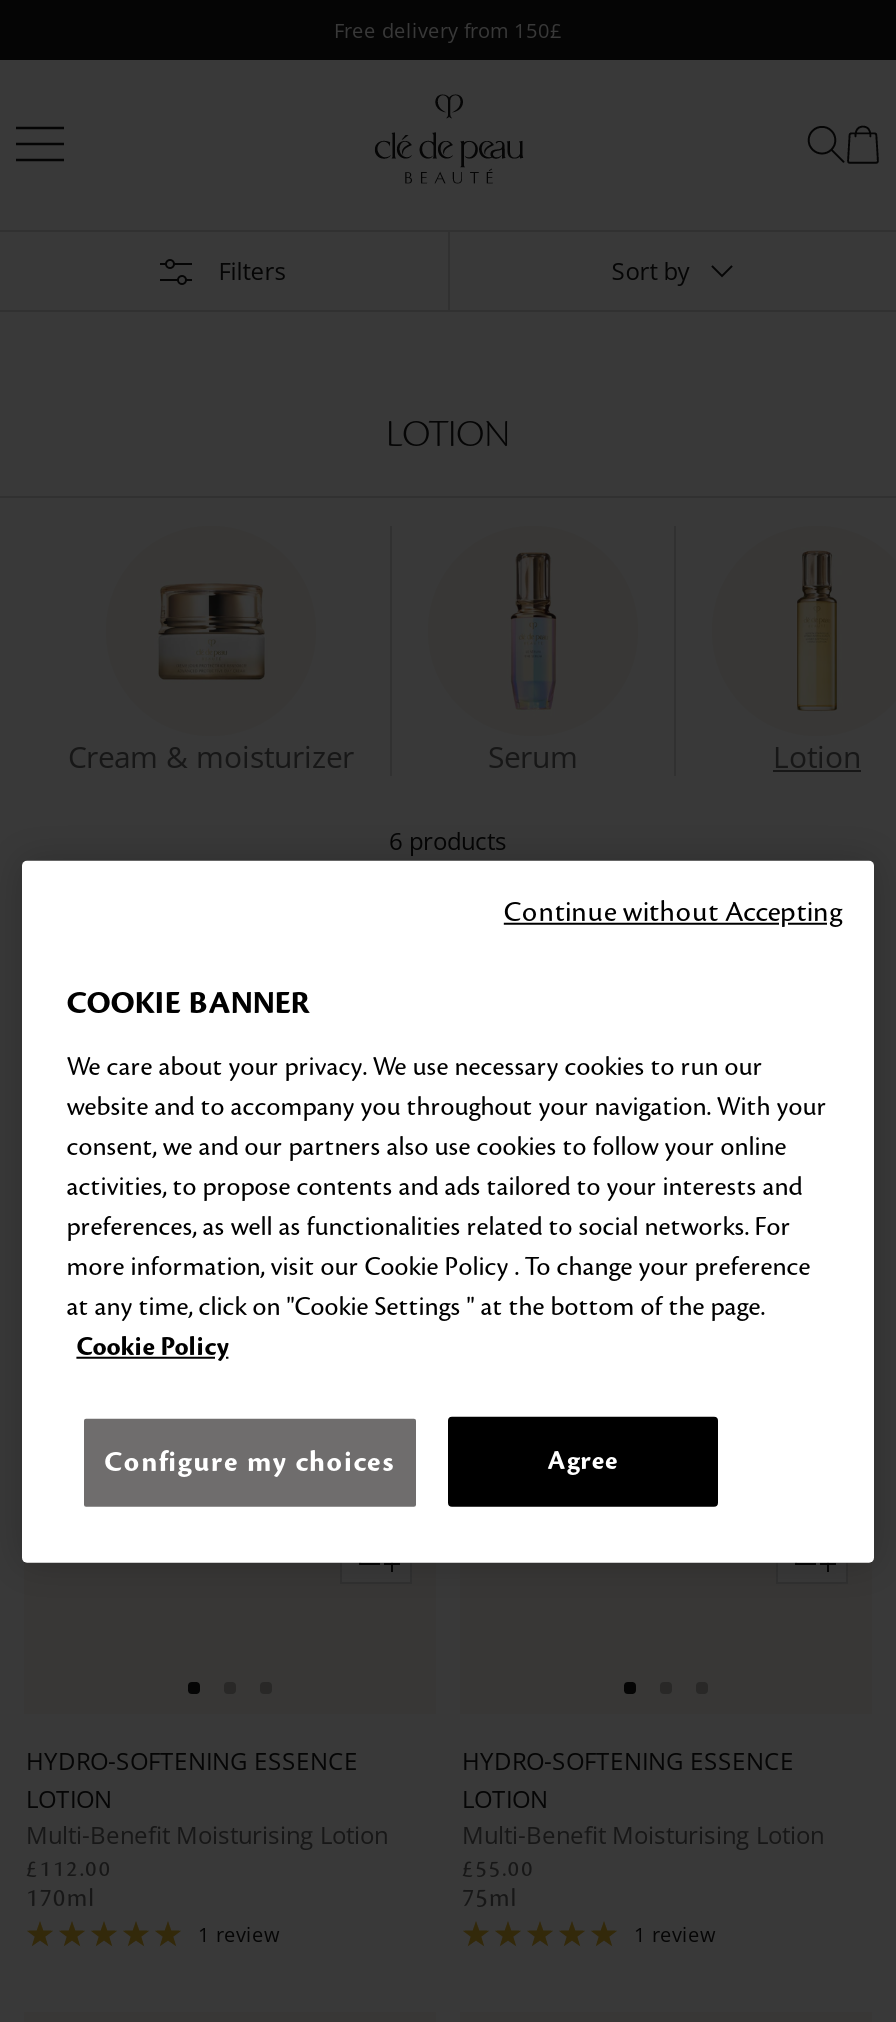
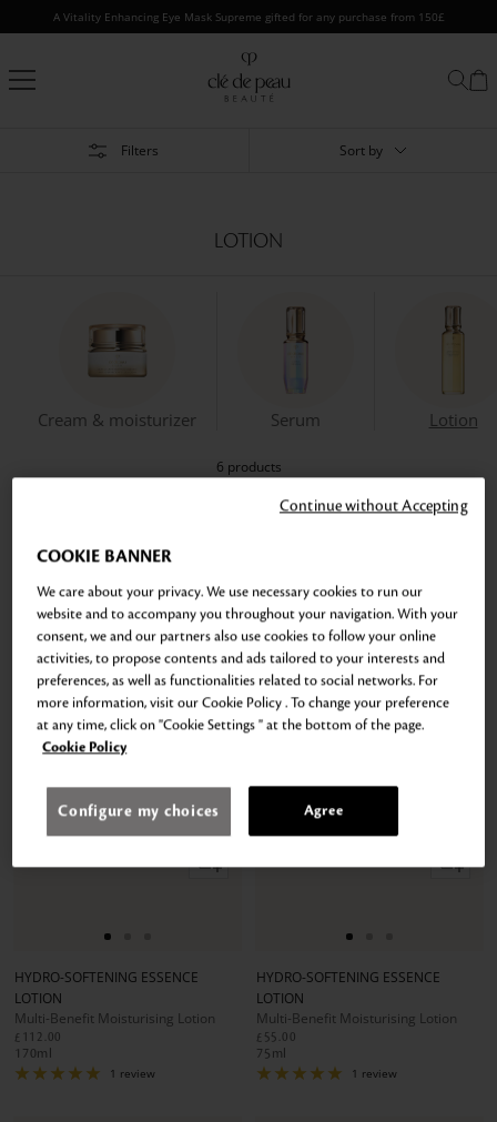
- Free delivery from 150£
+ A Vitality Enhancing Eye Mask Supreme gifted for any purchase from 150£
